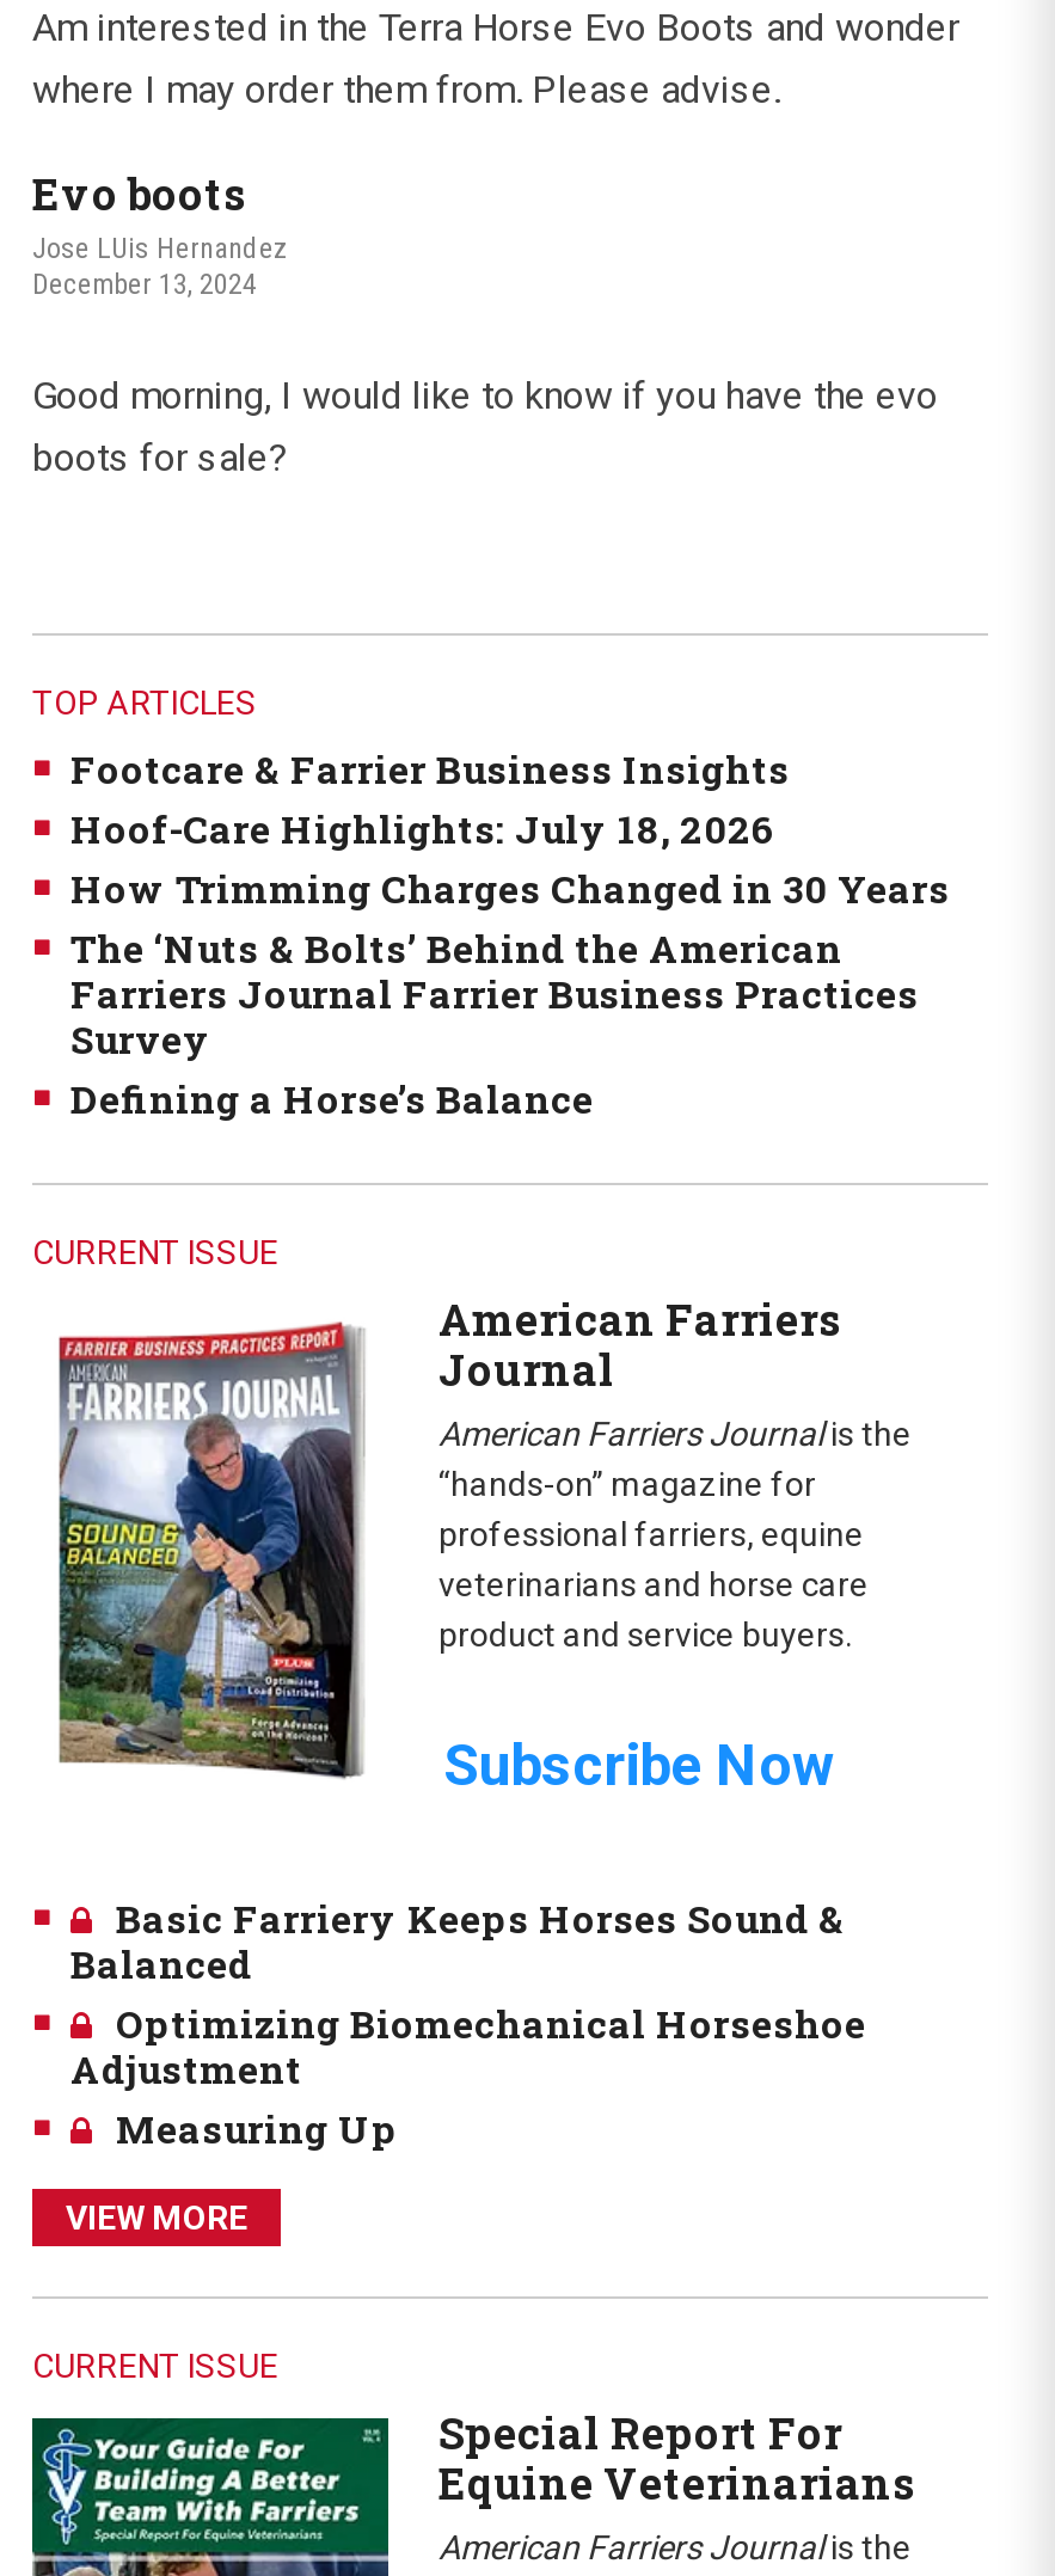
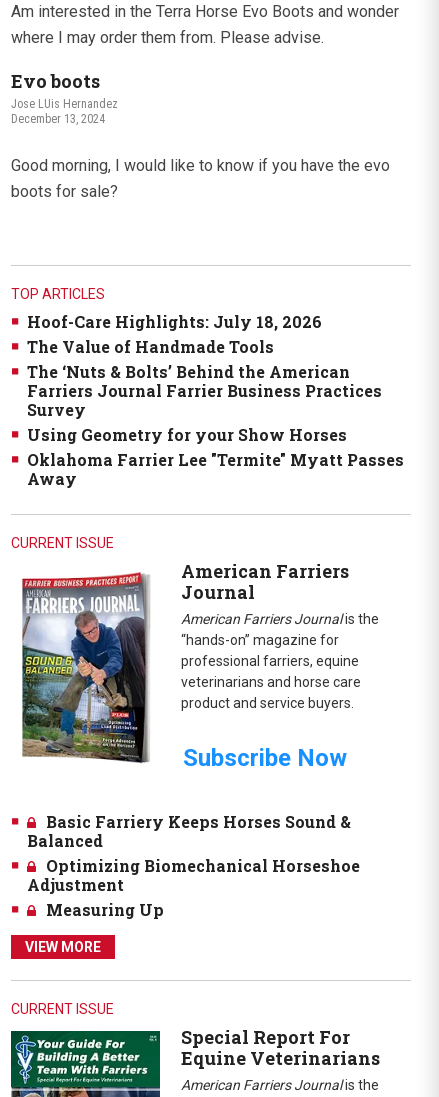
- Footcare & Farrier Business Insights

moved up: Hoof-Care Highlights: July 18, 2026

- How Trimming Charges Changed in 30 Years
+ The Value of Handmade Tools

moved up: The ‘Nuts & Bolts’ Behind the American | Farriers Journal Farrier Business Practices | Survey

- Defining a Horse’s Balance
+ Using Geometry for your Show Horses
+ Oklahoma Farrier Lee "Termite" Myatt Passes
+ Away
